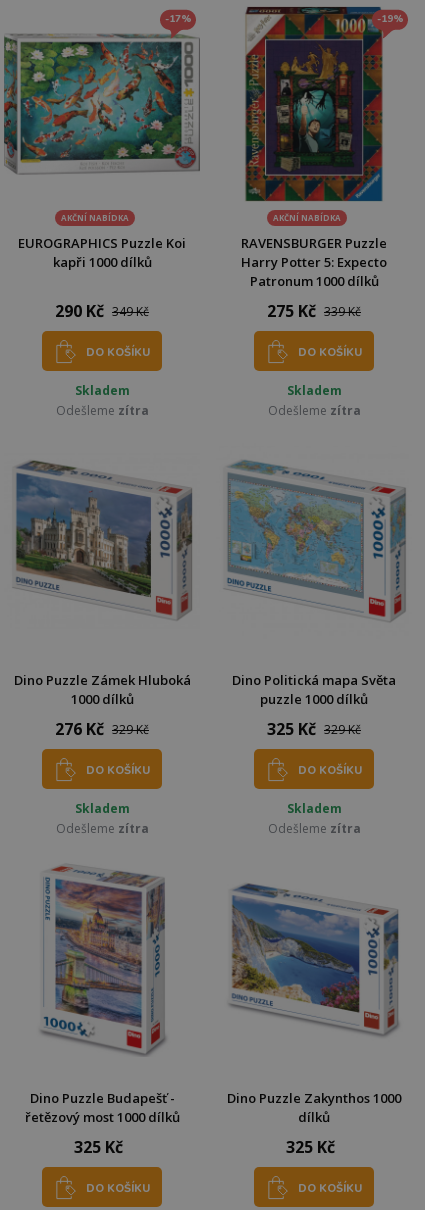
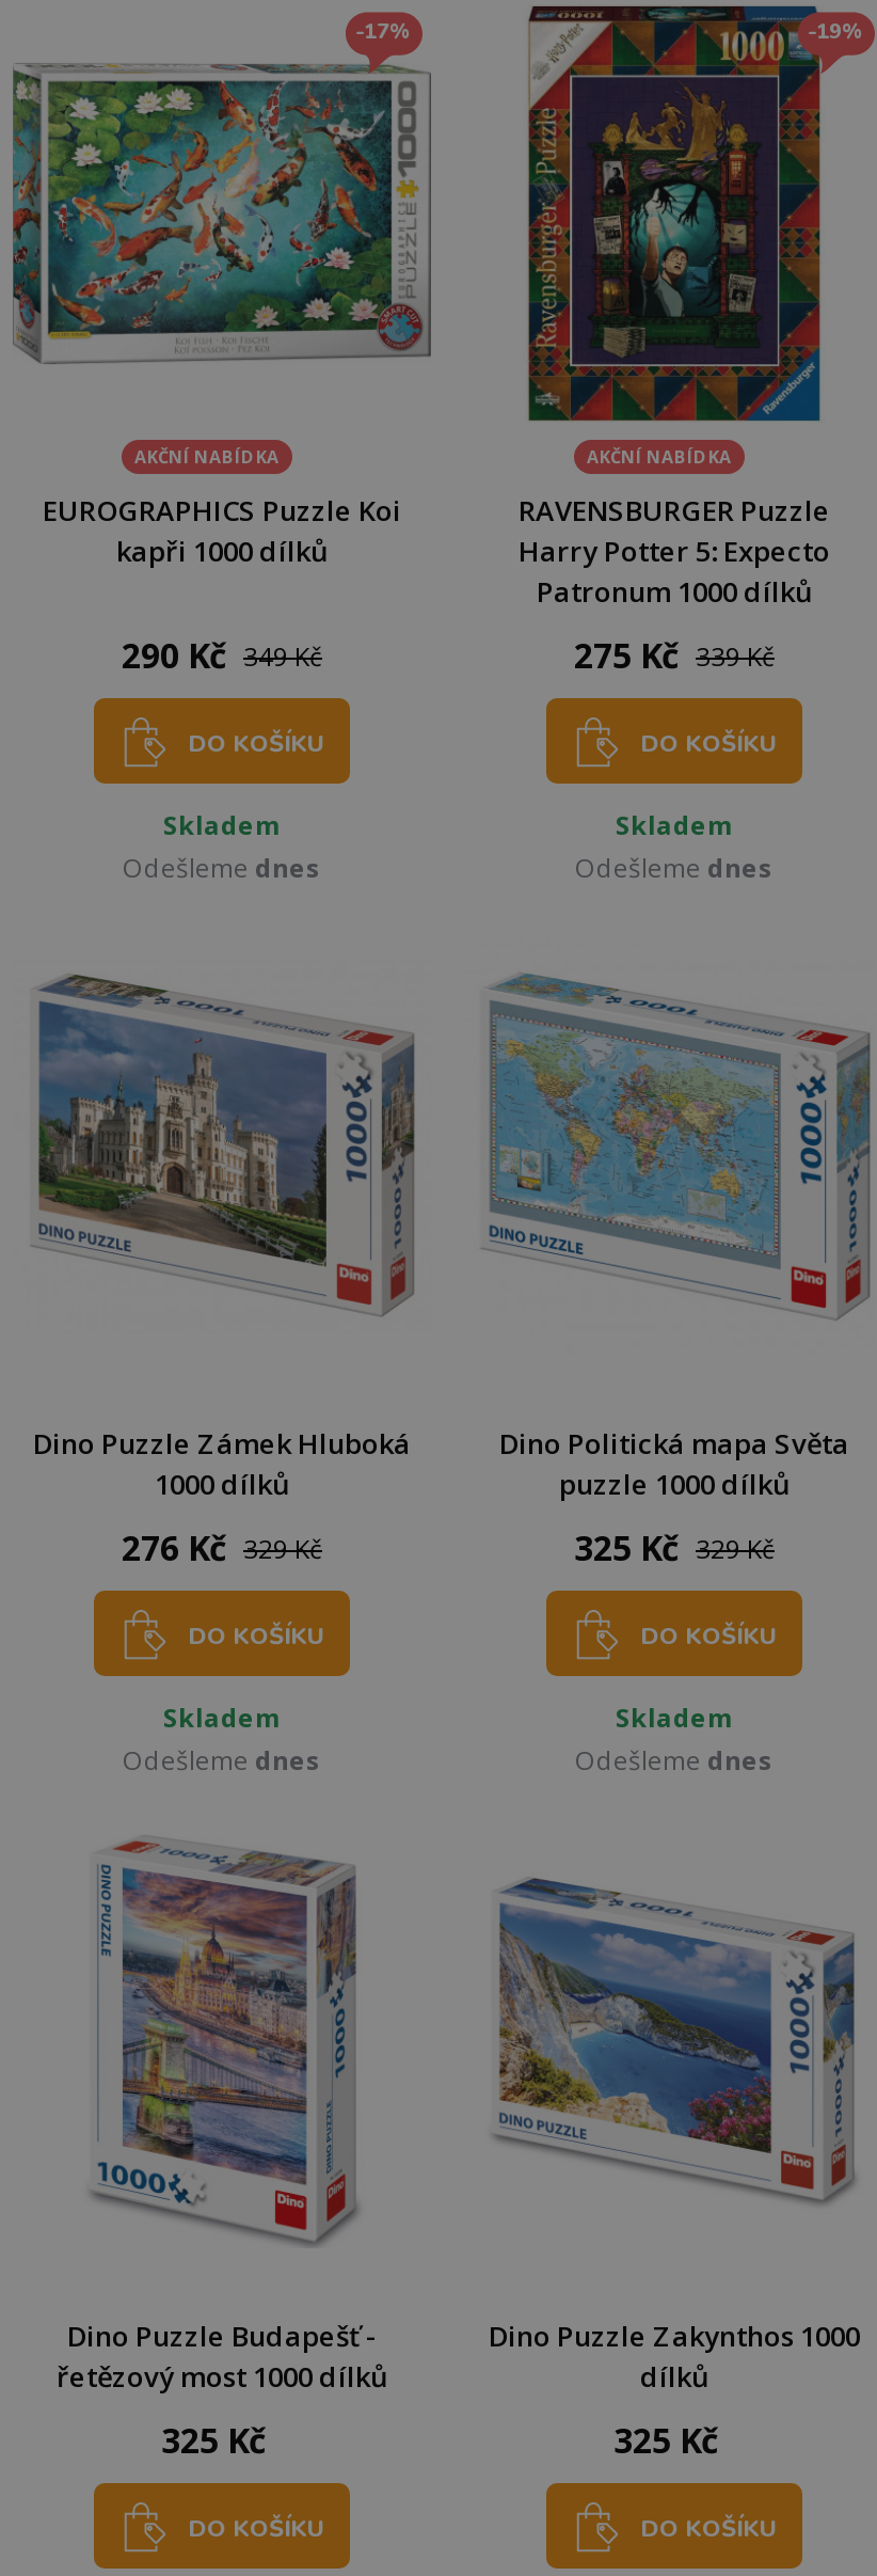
- Odešleme zítra
+ Odešleme dnes

- Odešleme zítra
+ Odešleme dnes

- Odešleme zítra
+ Odešleme dnes

- Odešleme zítra
+ Odešleme dnes
